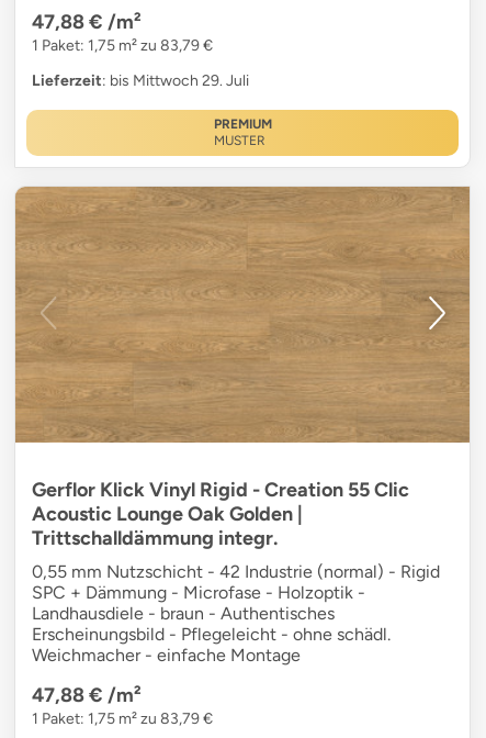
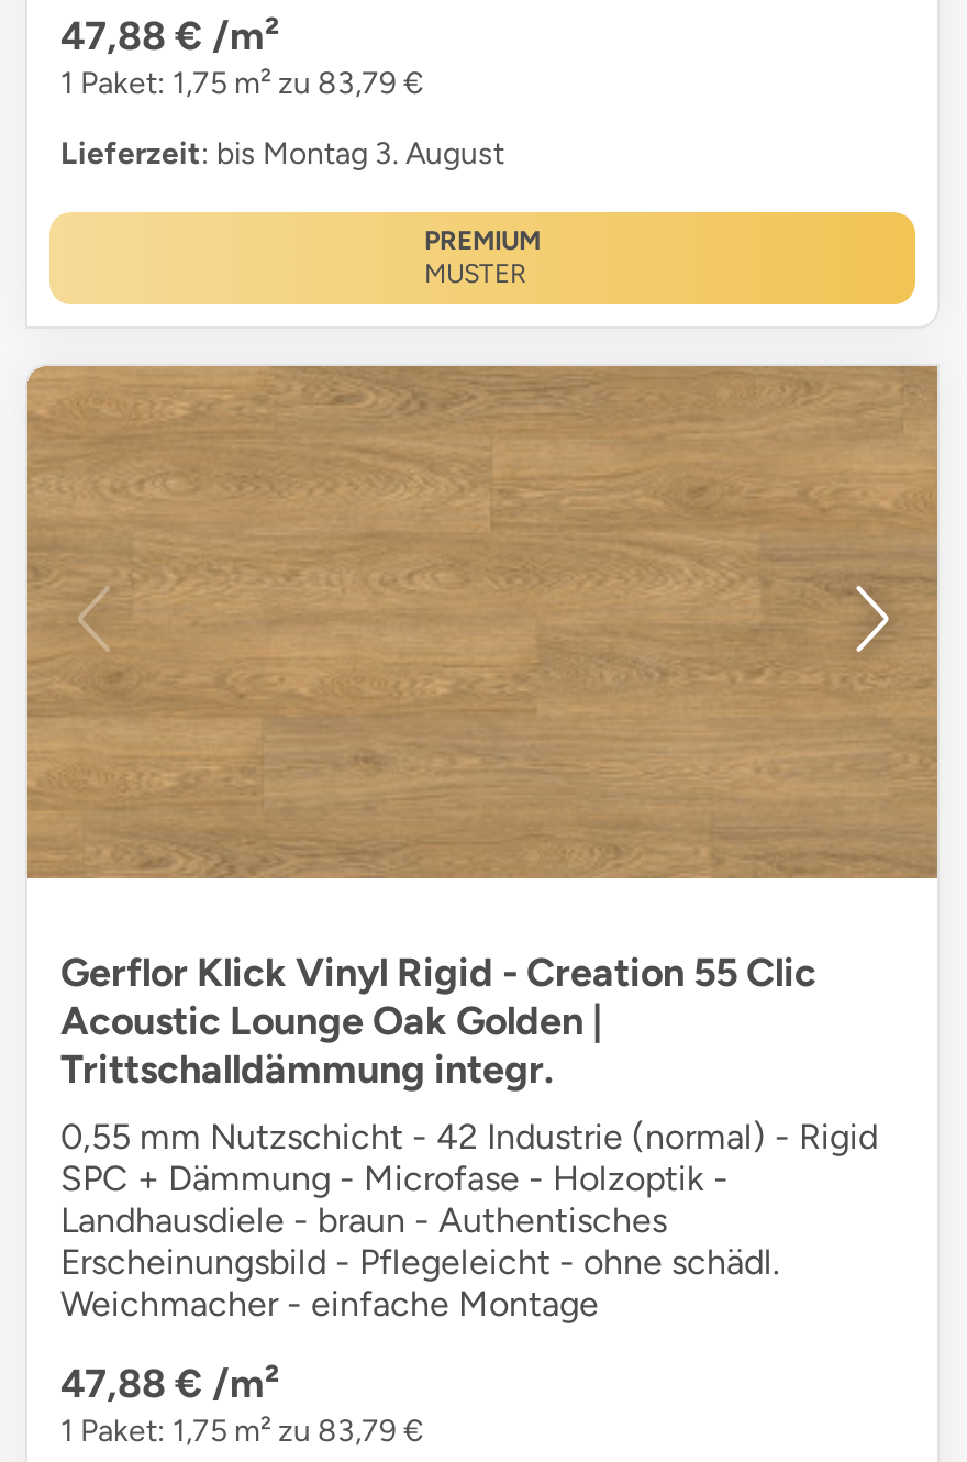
- Lieferzeit: bis Mittwoch 29. Juli
+ Lieferzeit: bis Montag 3. August
